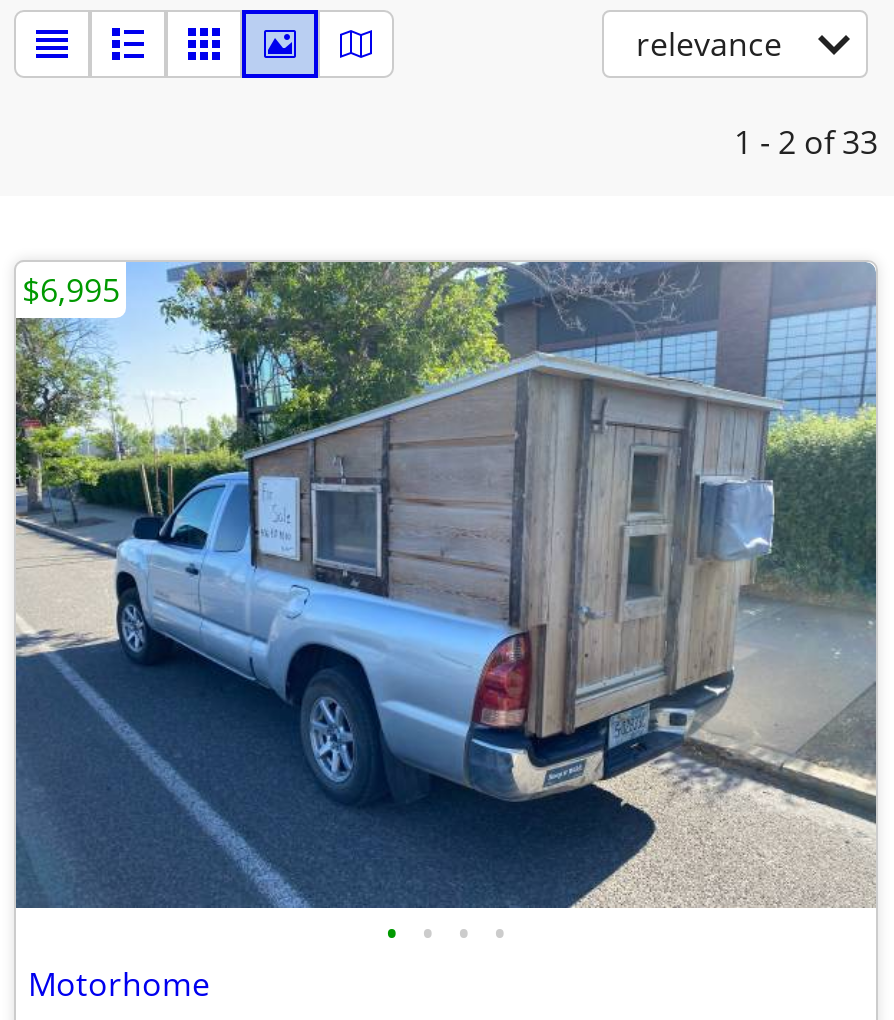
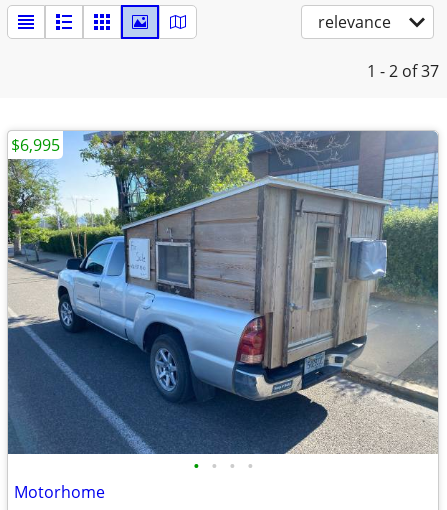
- 1 - 2 of 33
+ 1 - 2 of 37
